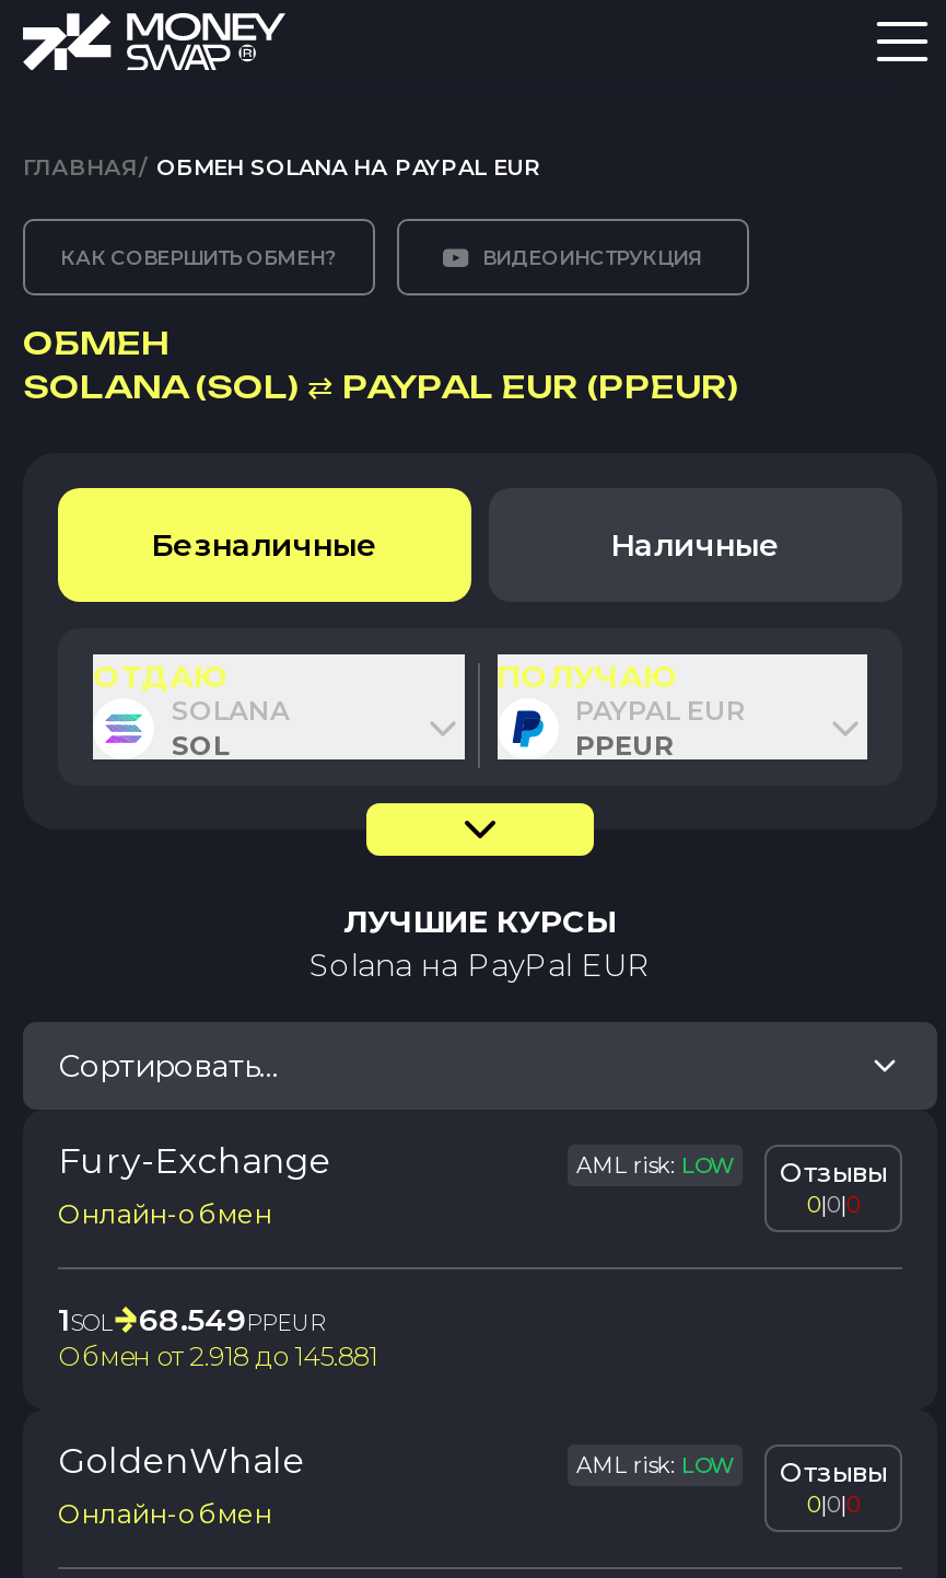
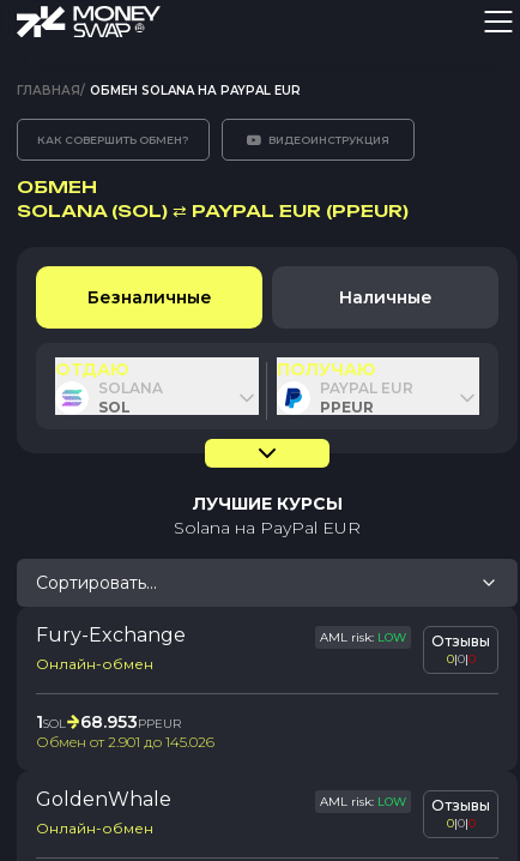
- 1SOL 68.549PPEUR
+ 1SOL 68.953PPEUR

- Обмен от 2.918 до 145.881
+ Обмен от 2.901 до 145.026
